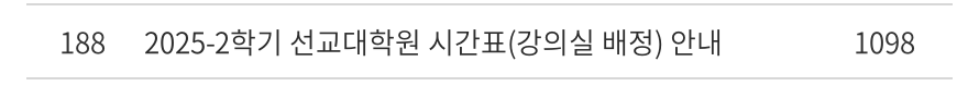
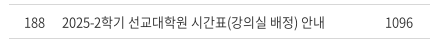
- 1098
+ 1096
